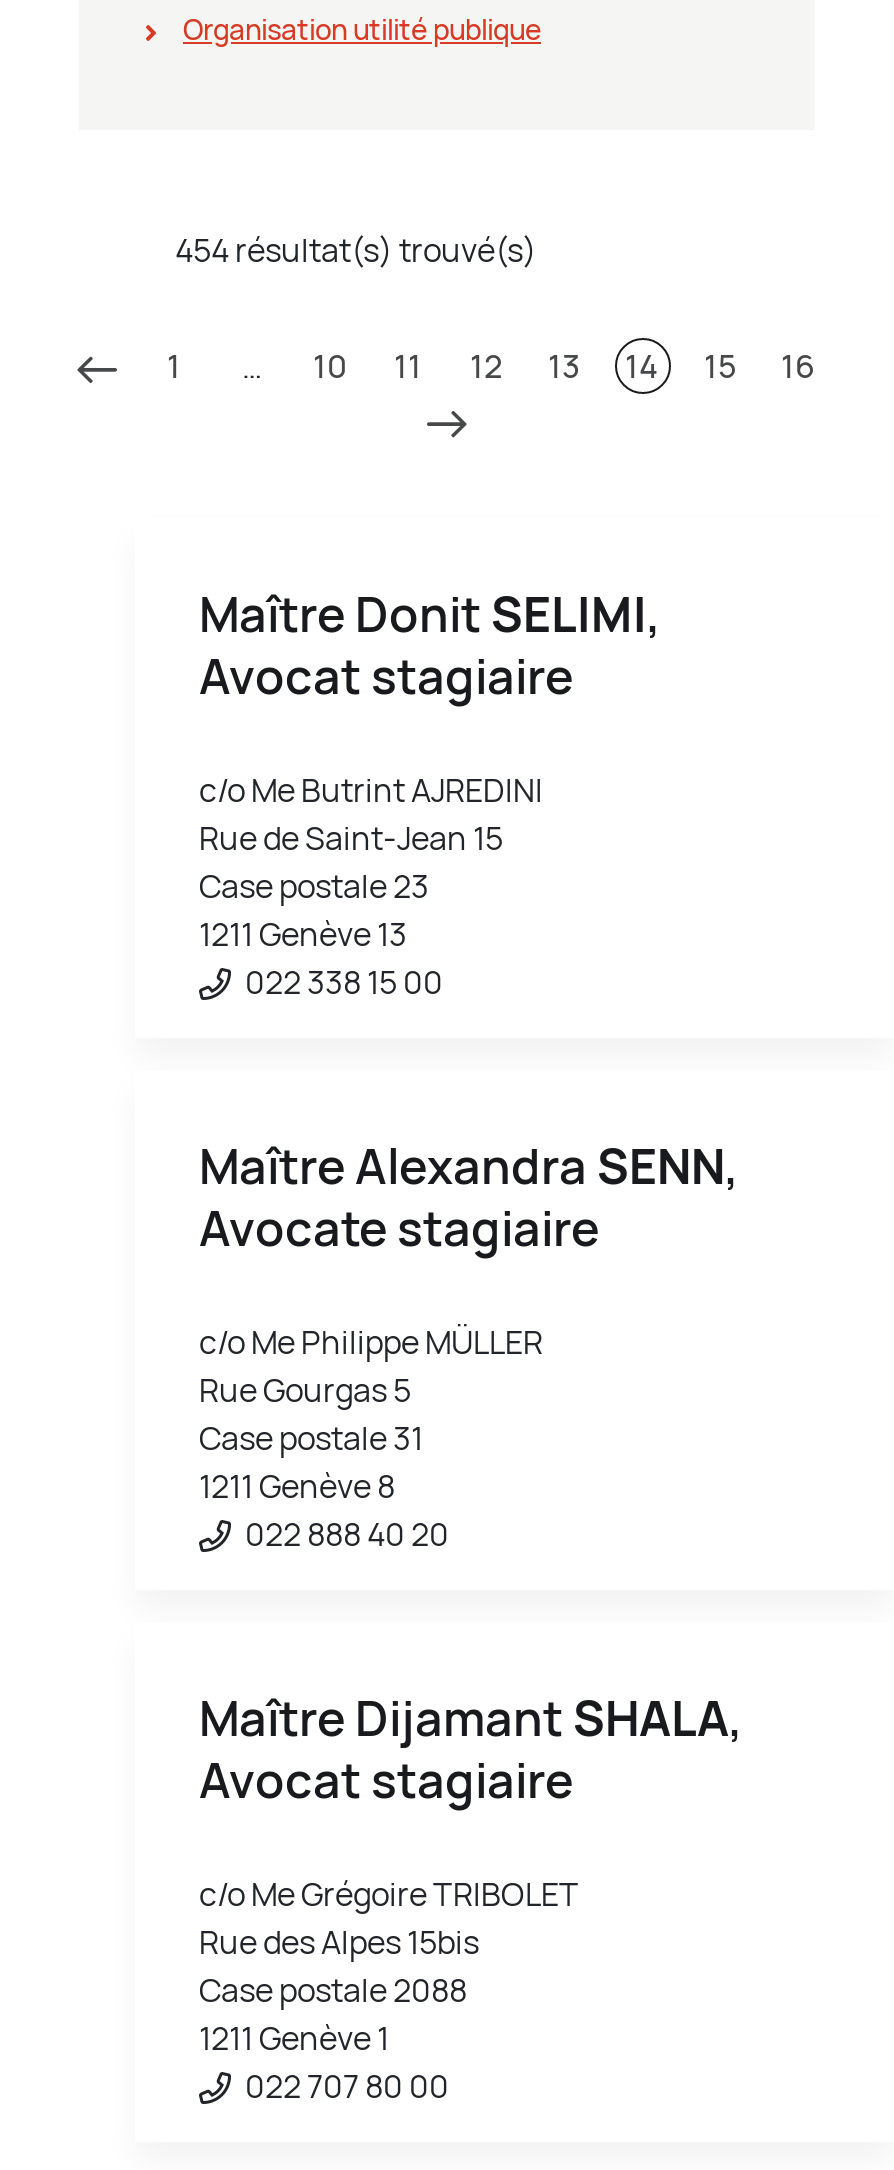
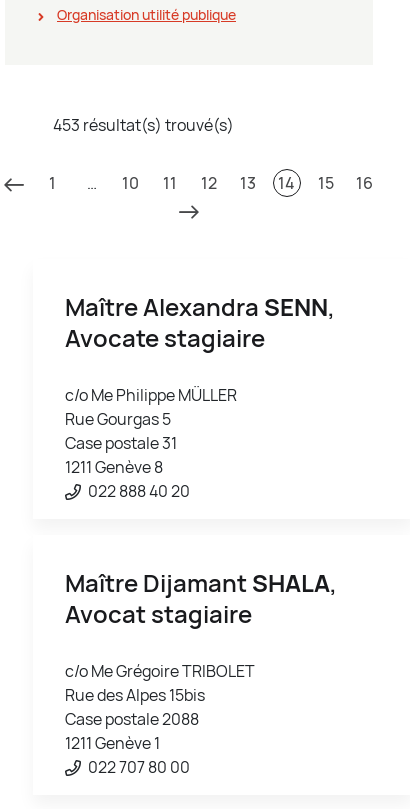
- 454 résultat(s) trouvé(s)
+ 453 résultat(s) trouvé(s)

- Maître Donit SELIMI,
- Avocat stagiaire
- c/o Me Butrint AJREDINI
- Rue de Saint-Jean 15
- Case postale 23
- 1211 Genève 13
- 022 338 15 00
